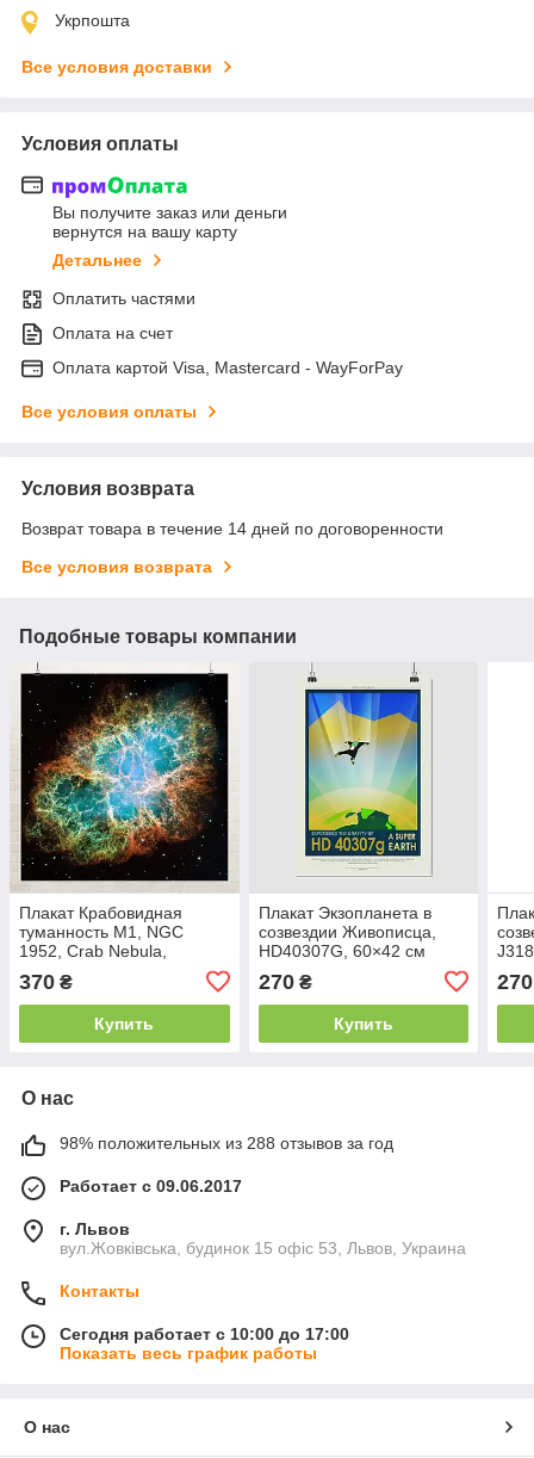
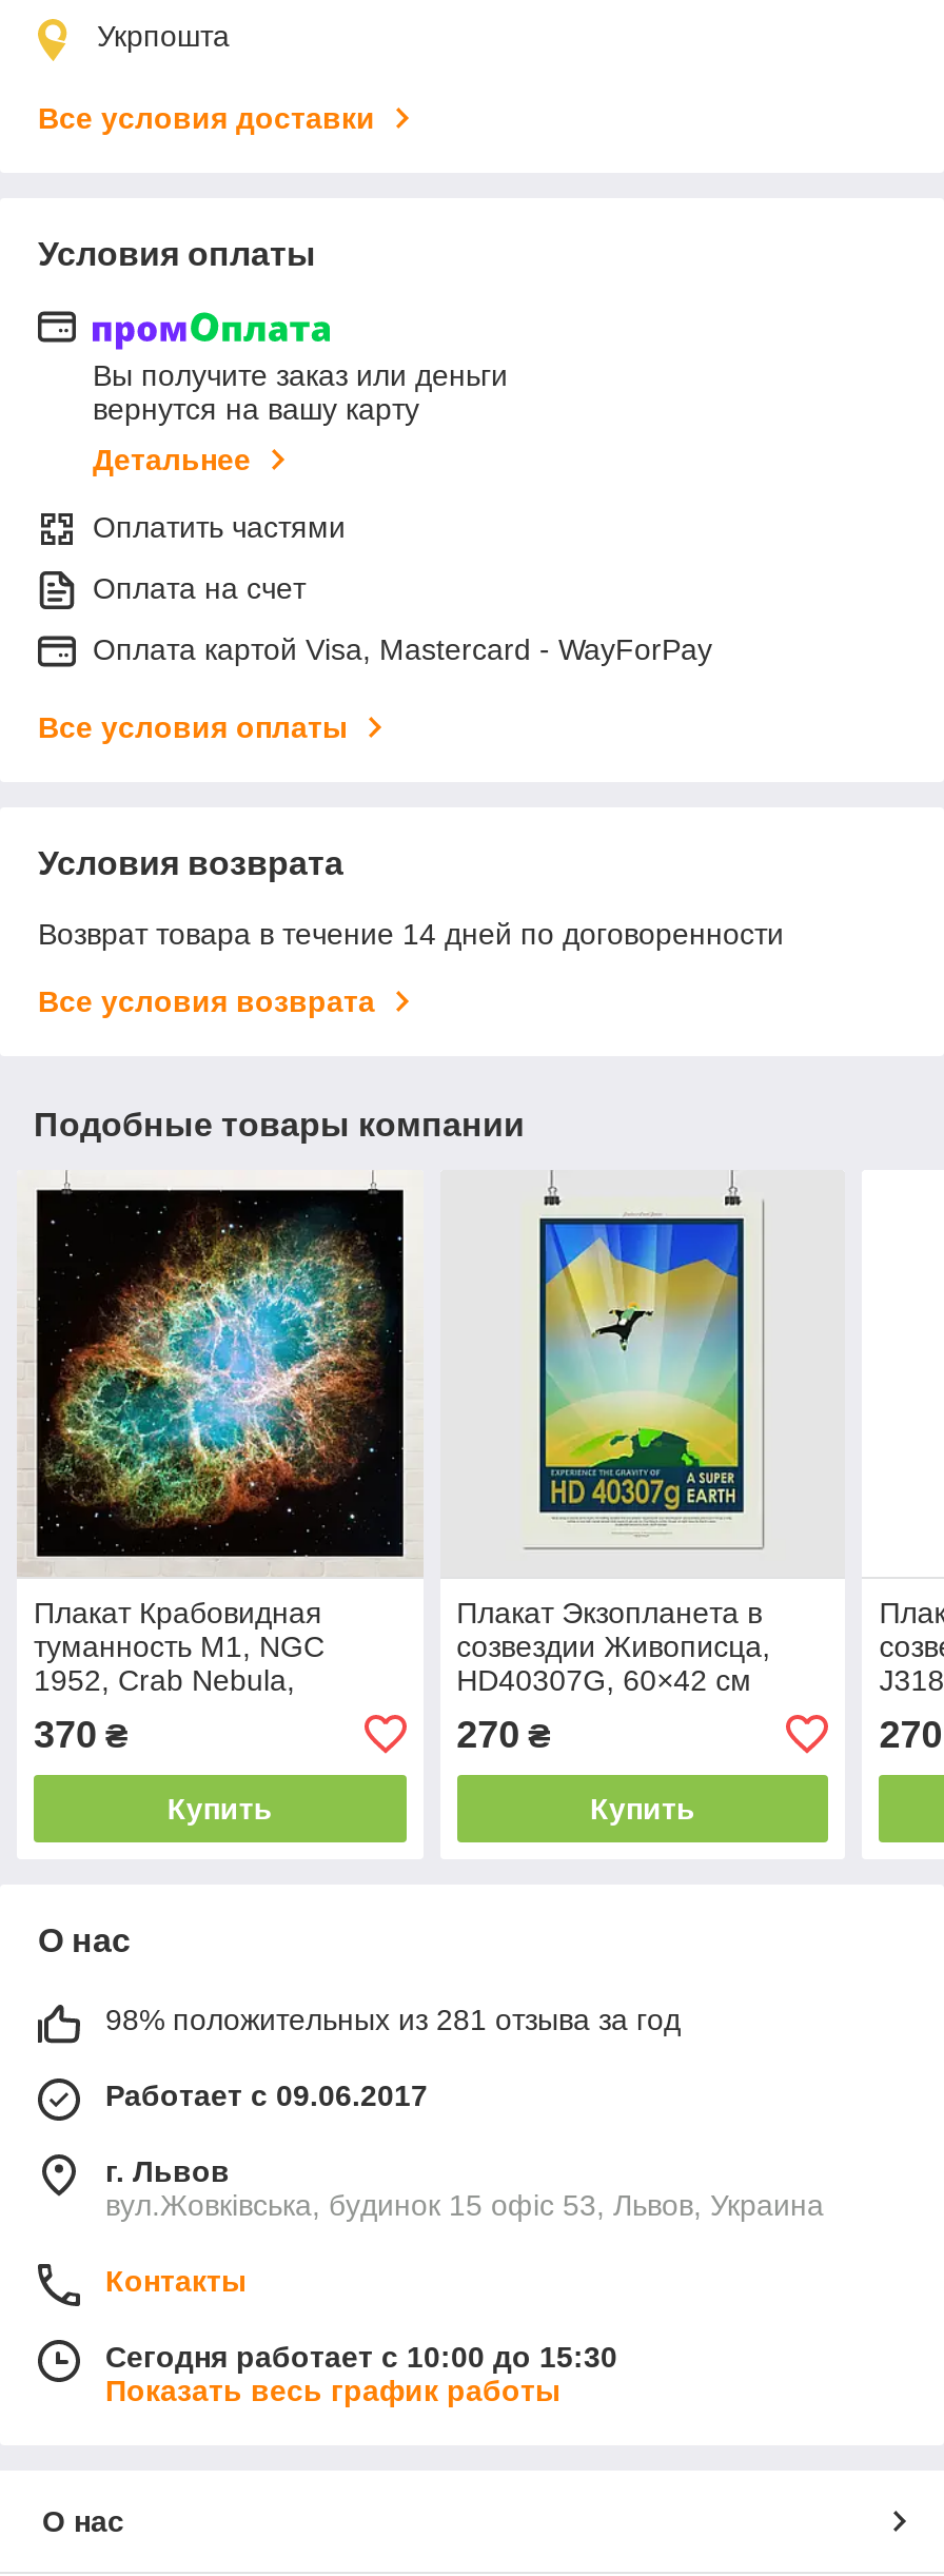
- 98% положительных из 288 отзывов за год
+ 98% положительных из 281 отзыва за год

- Сегодня работает с 10:00 до 17:00
+ Сегодня работает с 10:00 до 15:30
